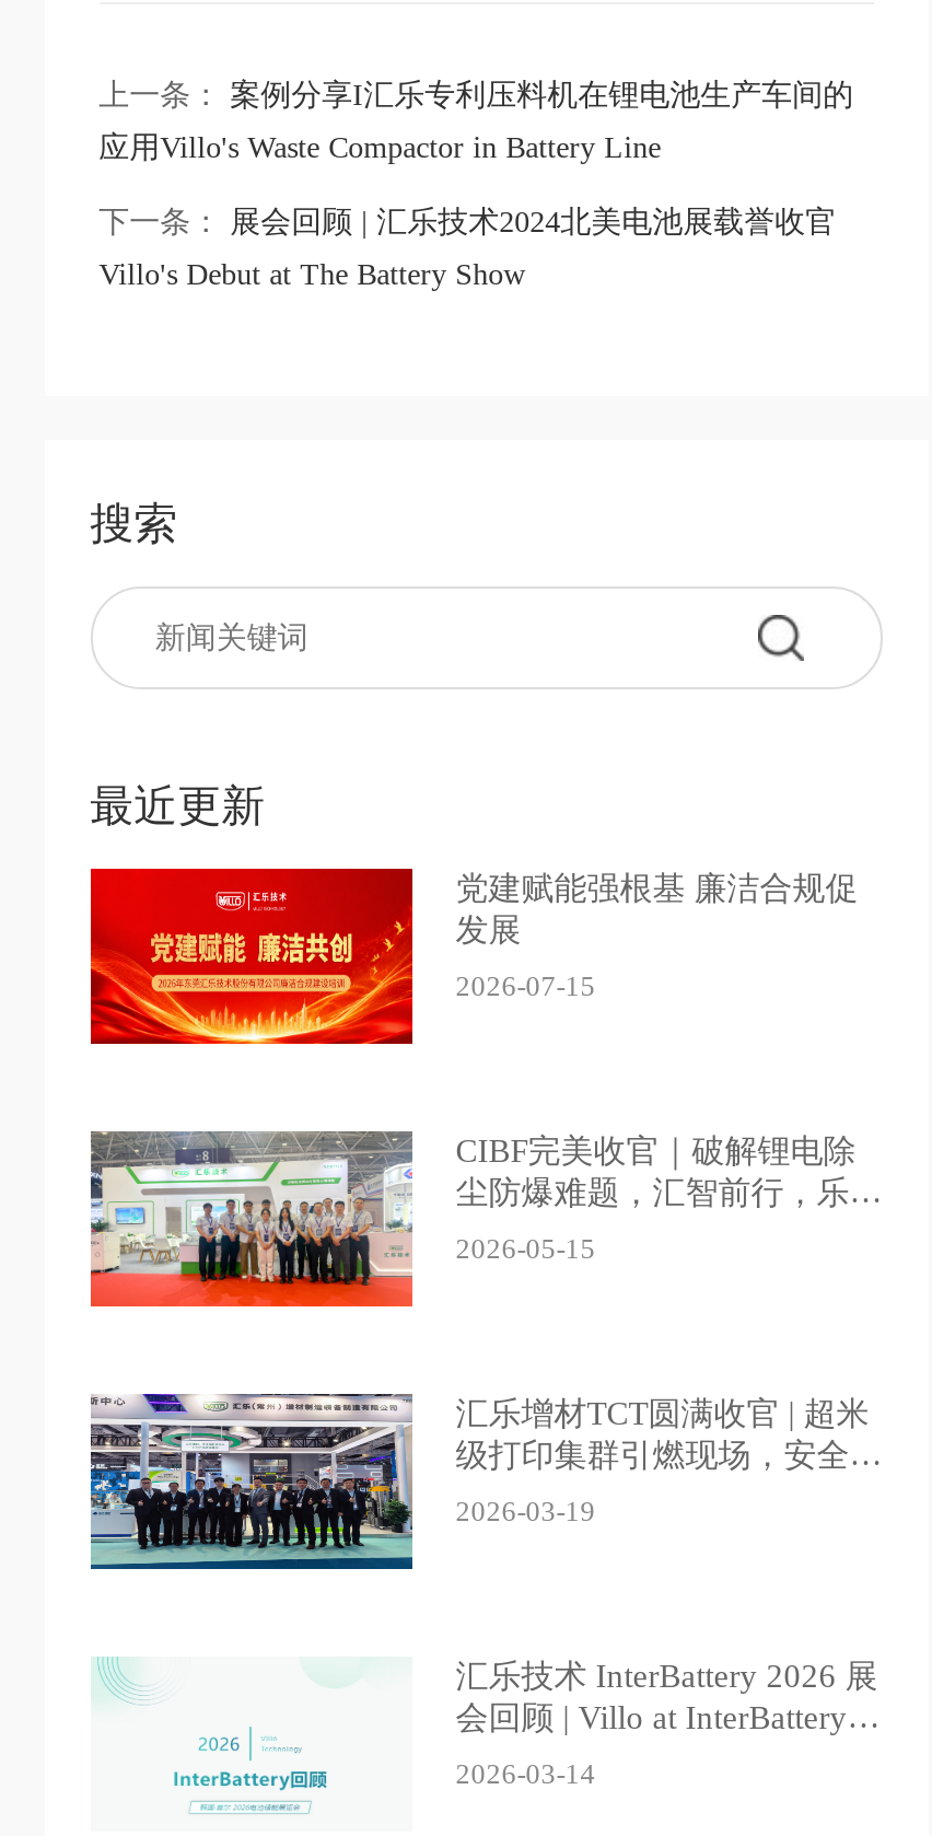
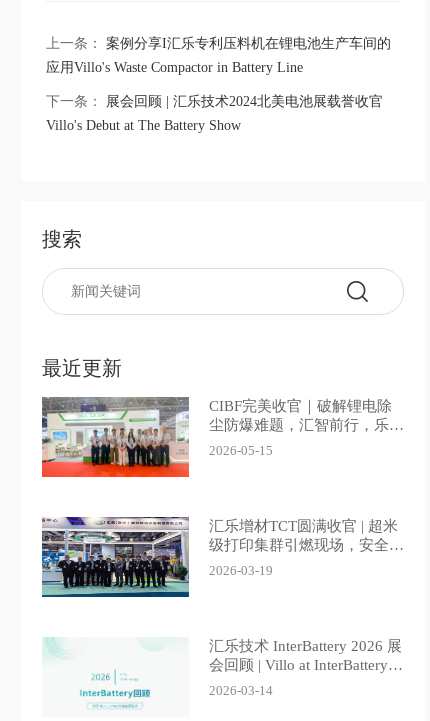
- [image]
- 党建赋能强根基 廉洁合规促
- 发展
- 2026-07-15
